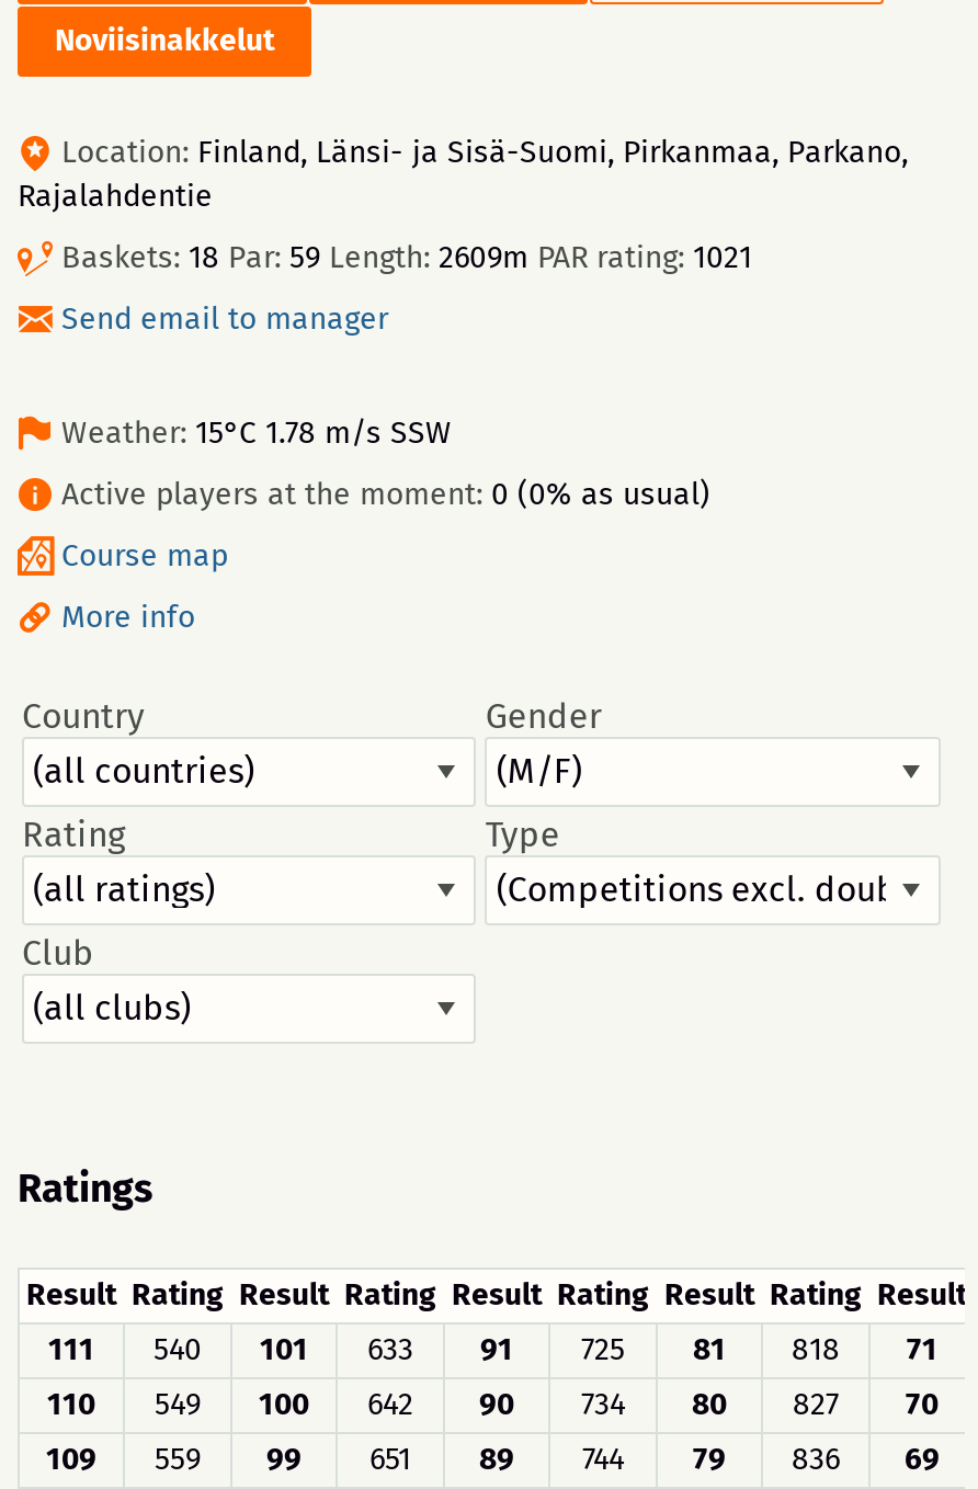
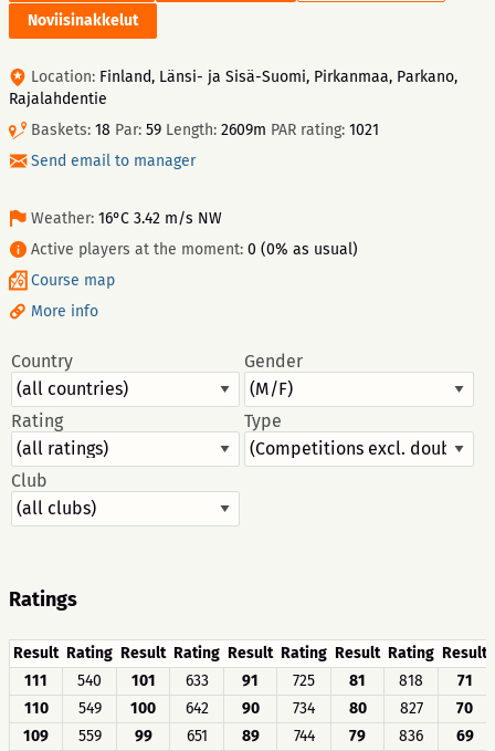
- Weather: 15°C 1.78 m/s SSW
+ Weather: 16°C 3.42 m/s NW
